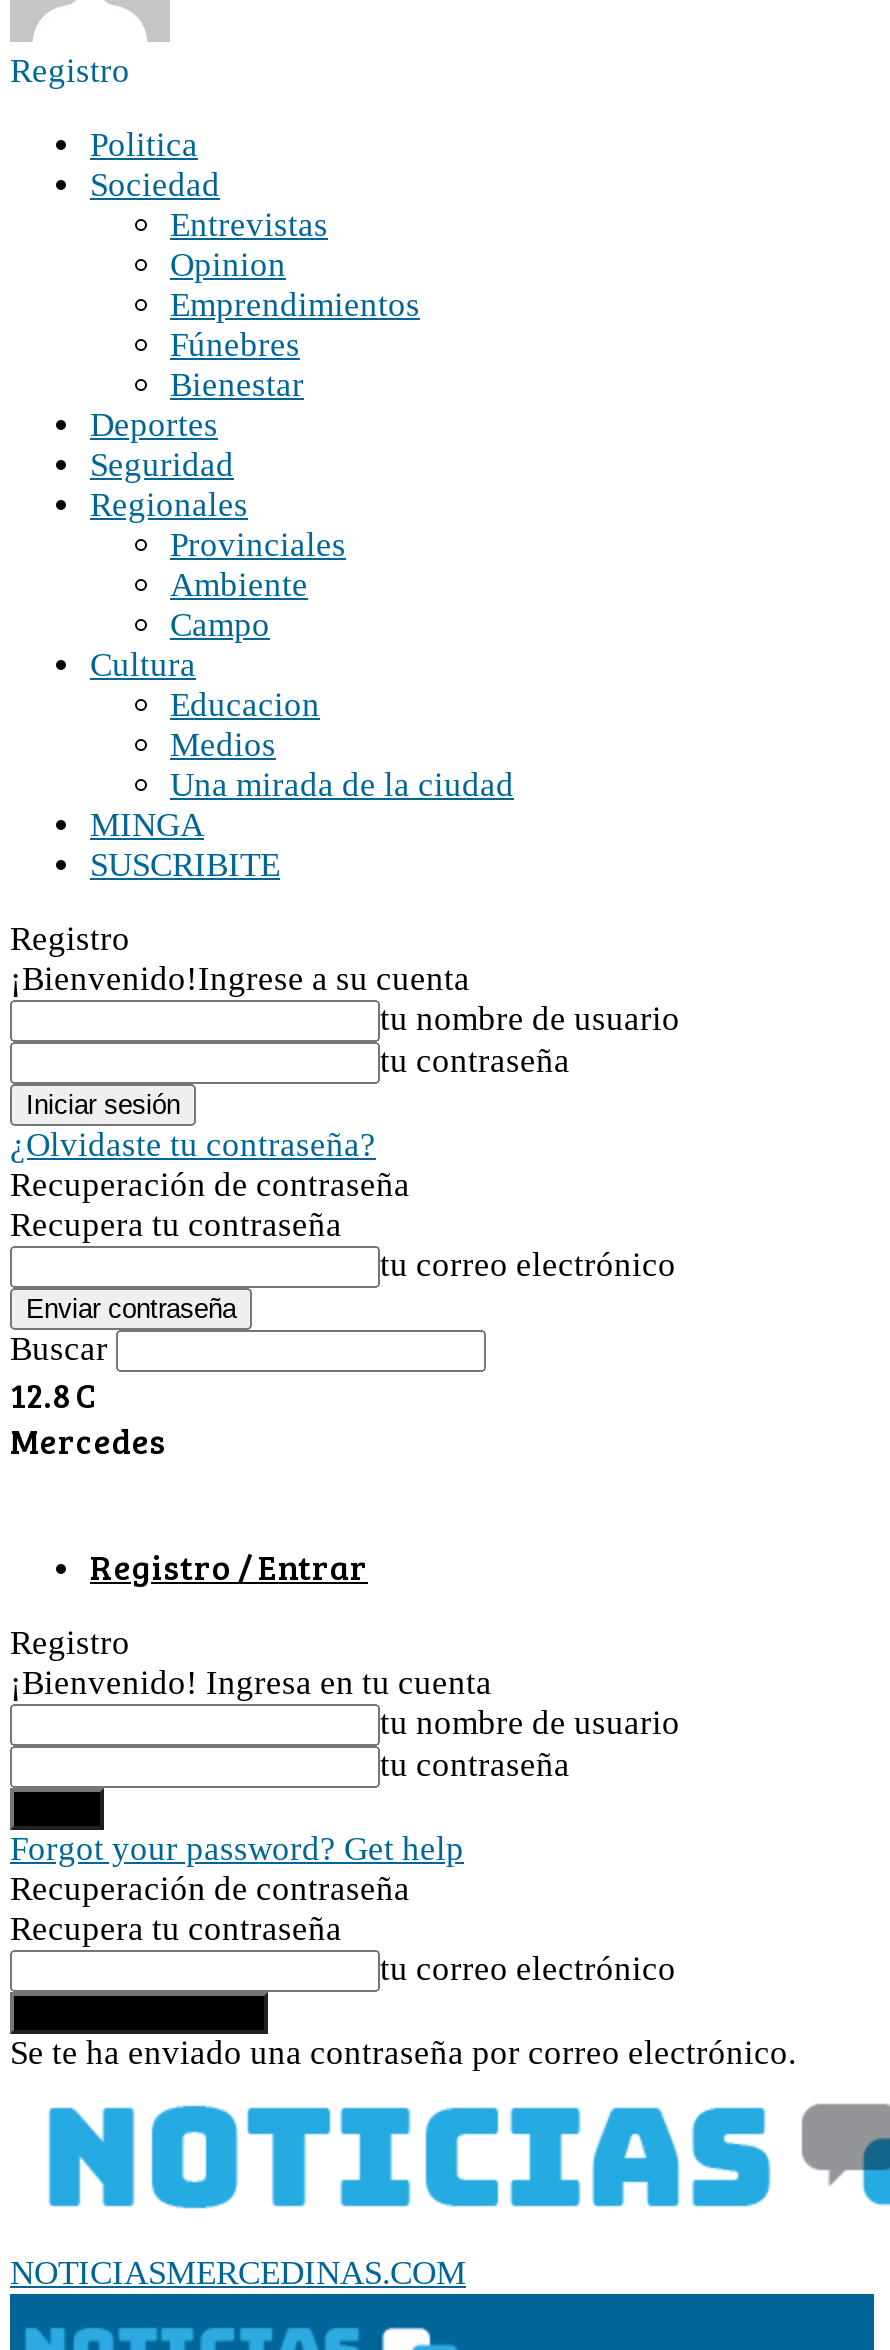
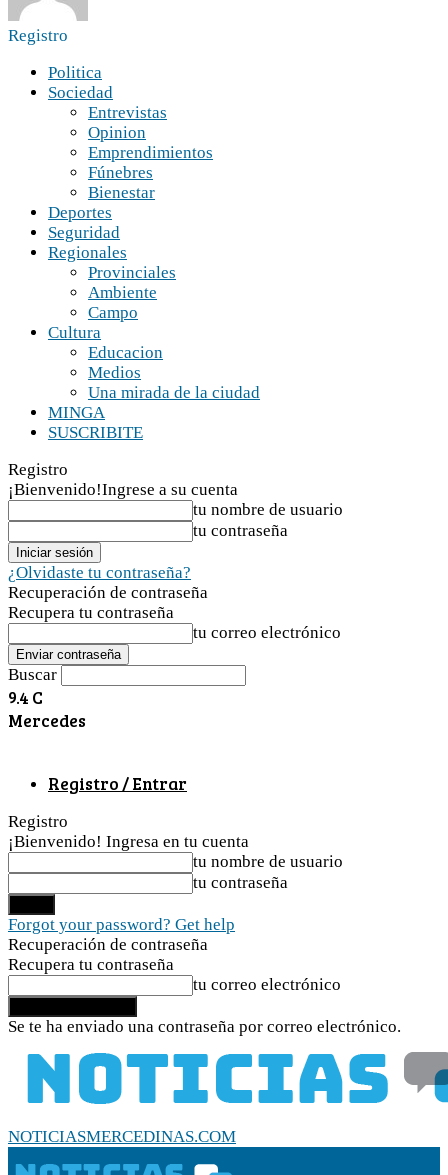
- 12.8 C
+ 9.4 C
